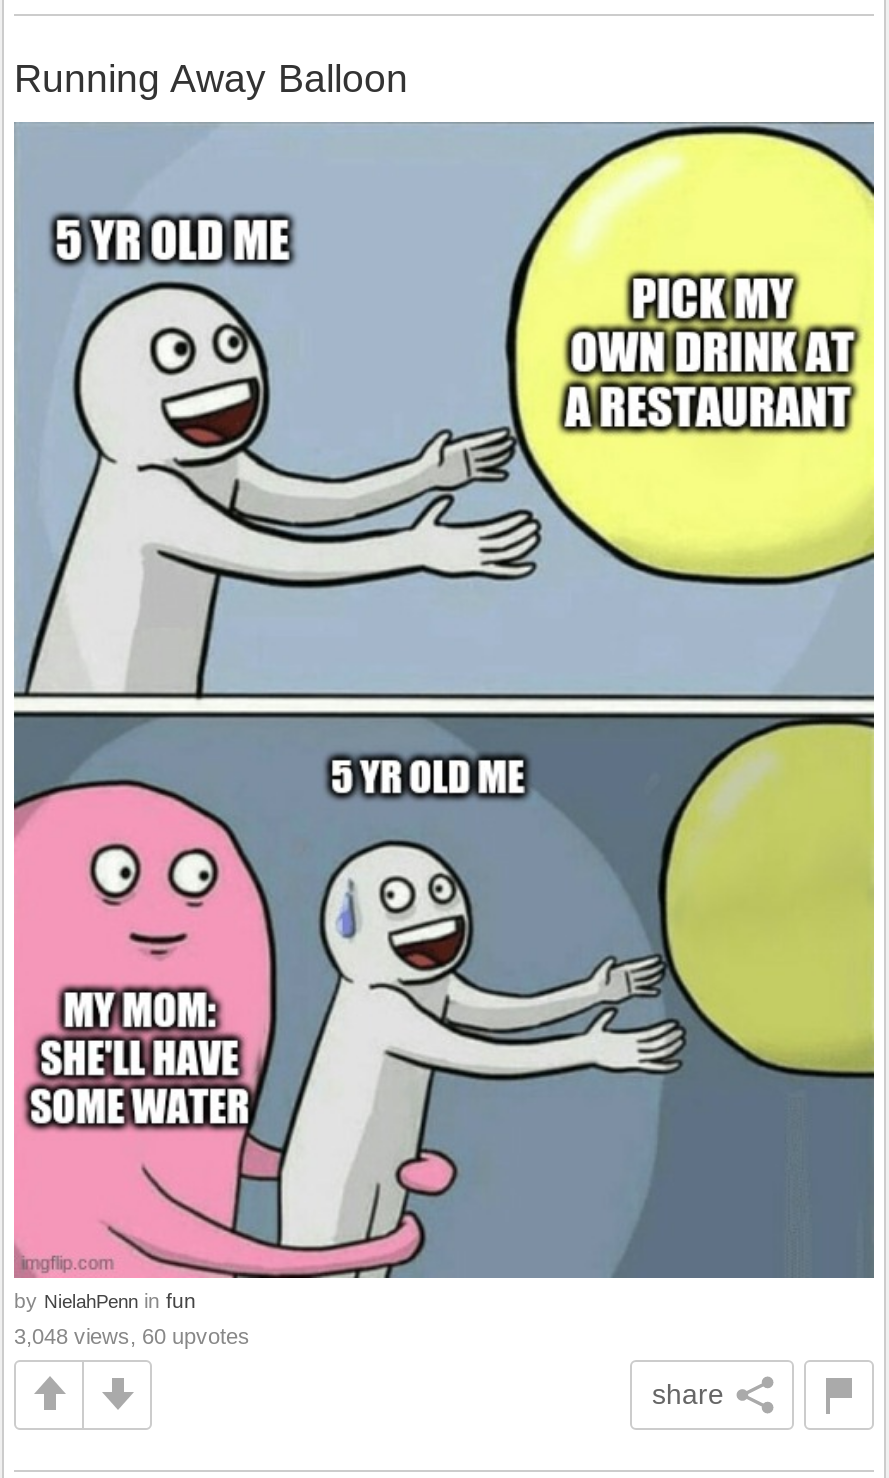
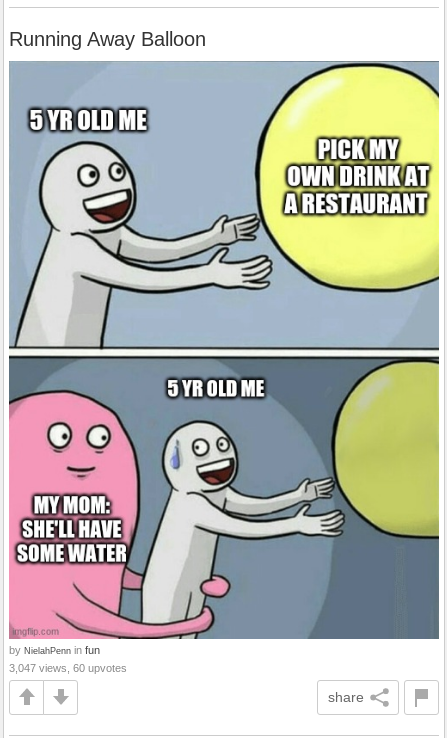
- 3,048 views, 60 upvotes
+ 3,047 views, 60 upvotes
